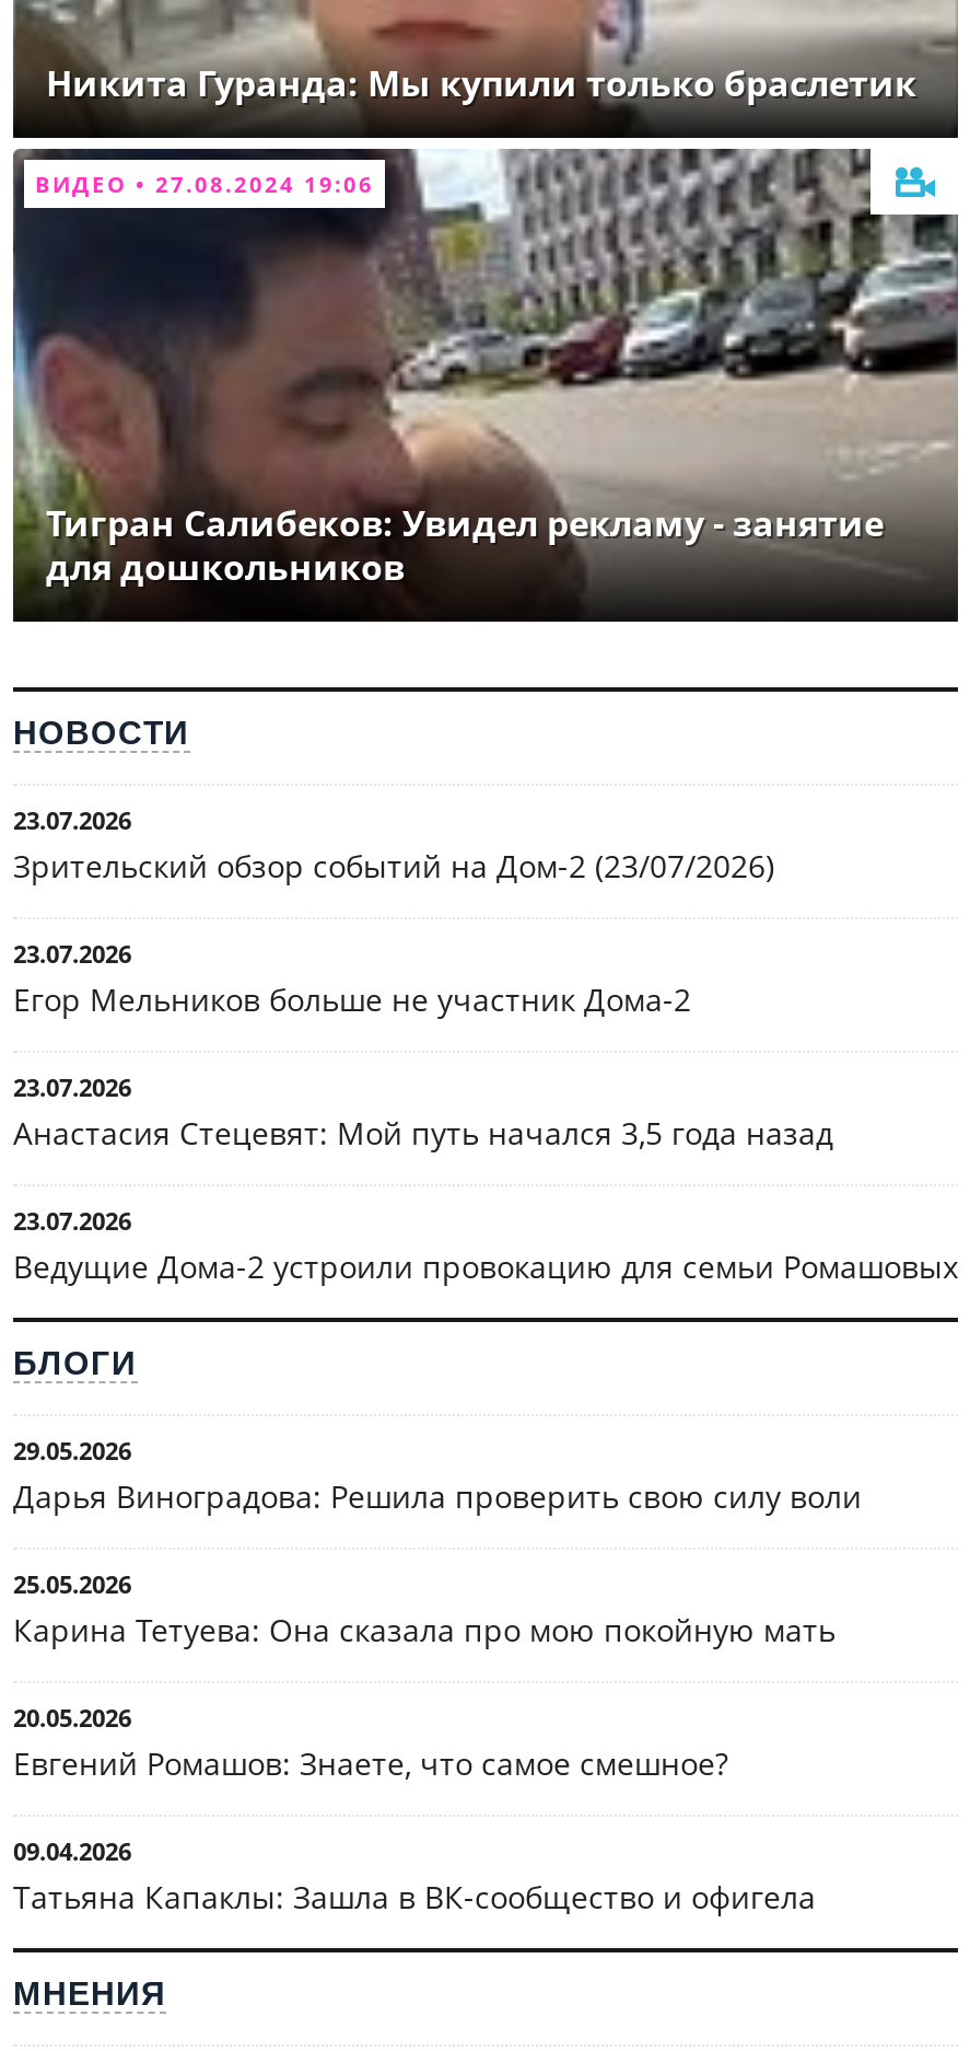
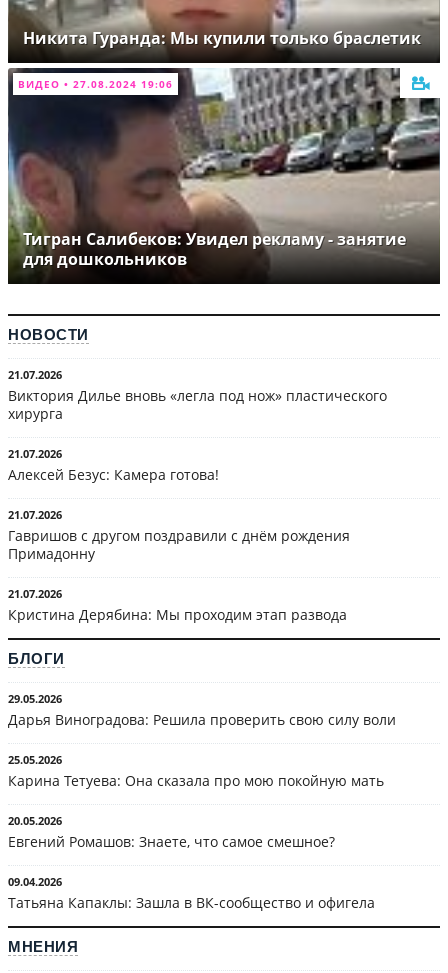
- 23.07.2026
- Зрительский обзор событий на Дом-2 (23/07/2026)
+ 21.07.2026
+ Виктория Дилье вновь «легла под нож» пластического
+ хирурга

- 23.07.2026
- Егор Мельников больше не участник Дома-2
+ 21.07.2026
+ Алексей Безус: Камера готова!

- 23.07.2026
- Анастасия Стецевят: Мой путь начался 3,5 года назад
+ 21.07.2026
+ Гавришов с другом поздравили с днём рождения
+ Примадонну

- 23.07.2026
- Ведущие Дома-2 устроили провокацию для семьи Ромашовых
+ 21.07.2026
+ Кристина Дерябина: Мы проходим этап развода
